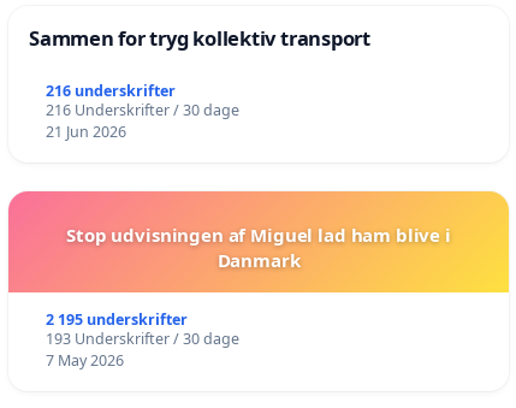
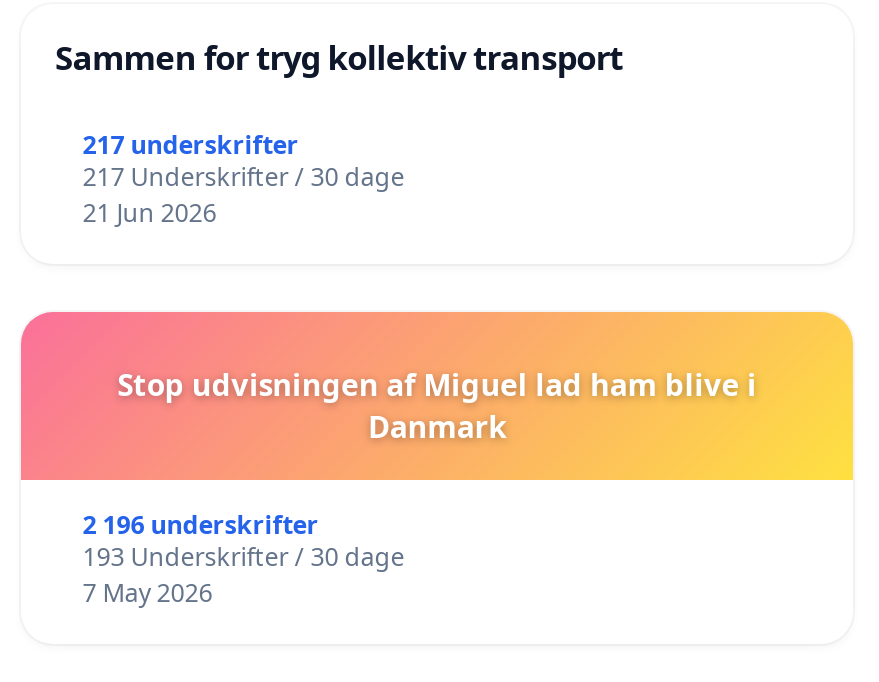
- 216 underskrifter
+ 217 underskrifter

- 216 Underskrifter / 30 dage
+ 217 Underskrifter / 30 dage

- 2 195 underskrifter
+ 2 196 underskrifter
